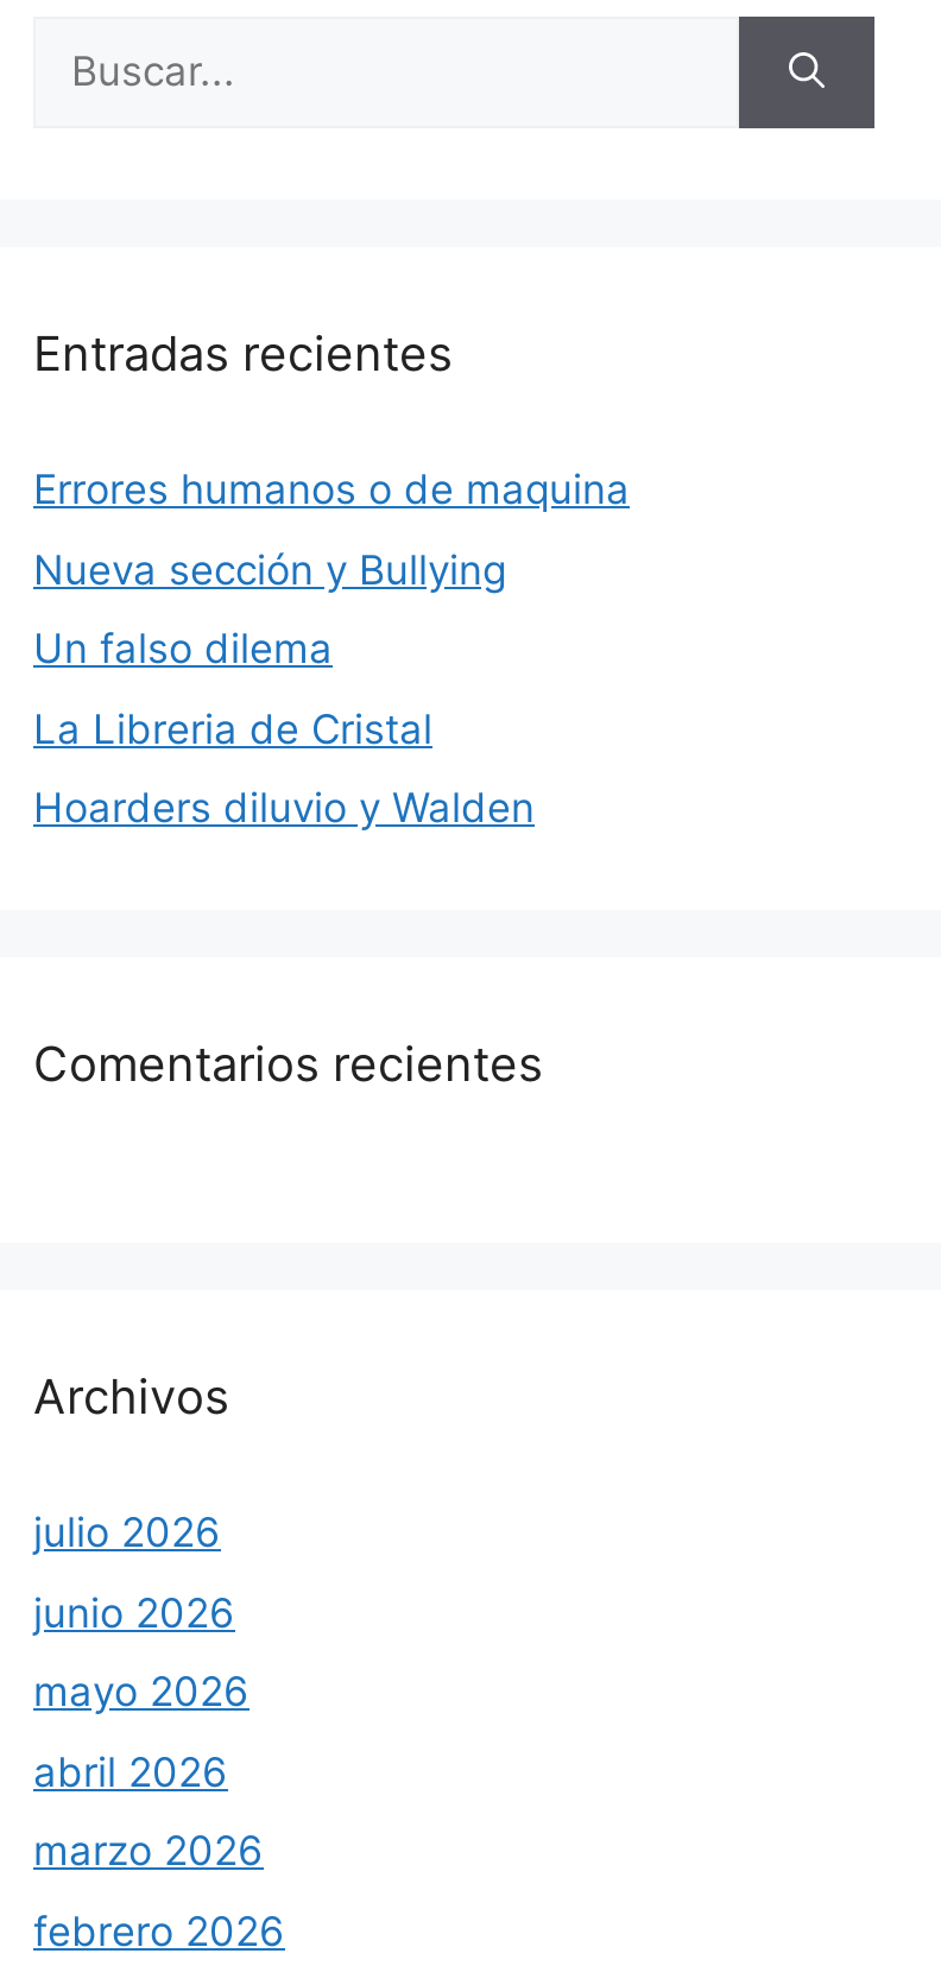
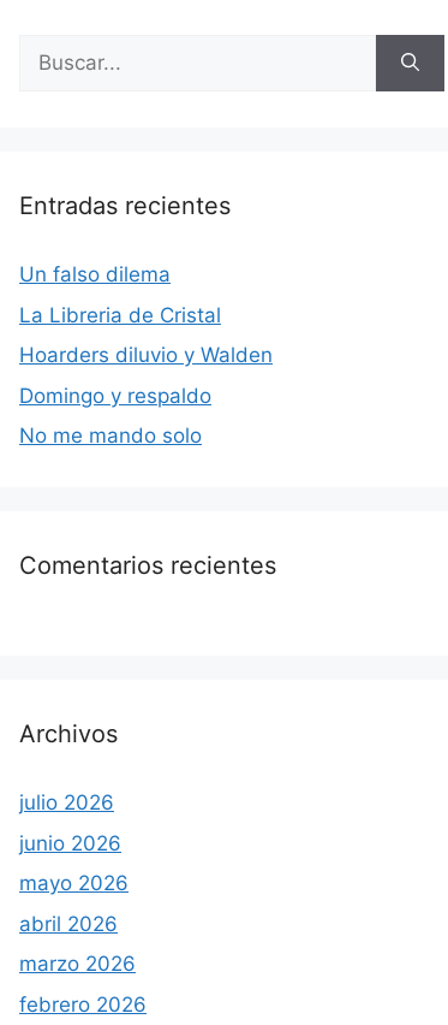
- Errores humanos o de maquina
- Nueva sección y Bullying

moved up: Un falso dilema | La Libreria de Cristal | Hoarders diluvio y Walden

+ Domingo y respaldo
+ No me mando solo
